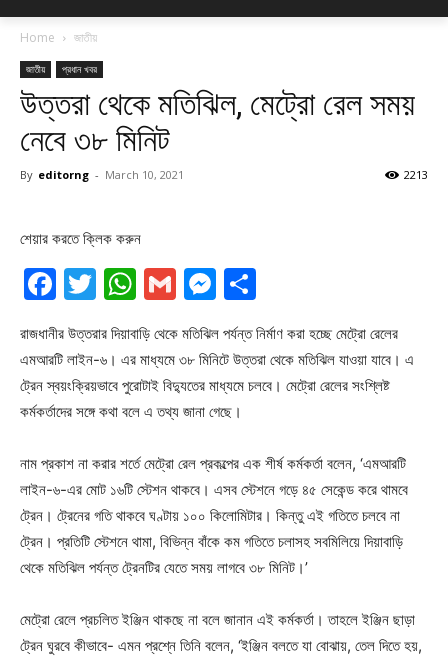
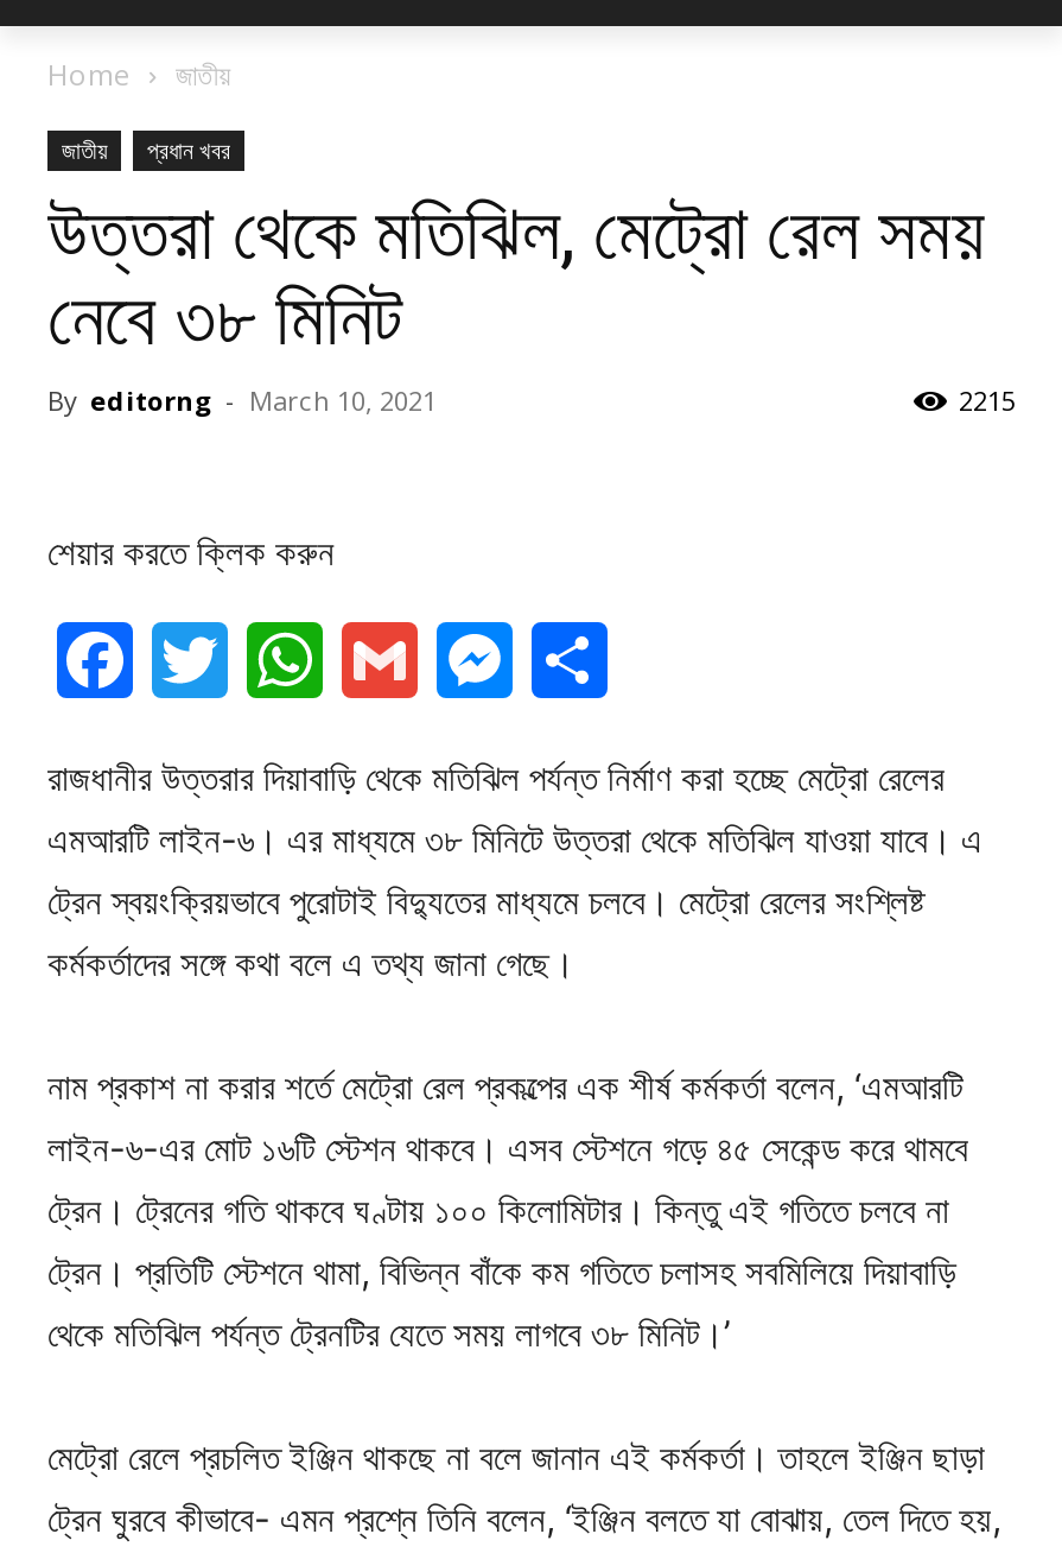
- 2213
+ 2215
